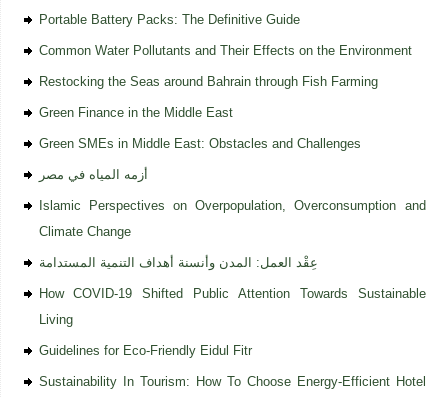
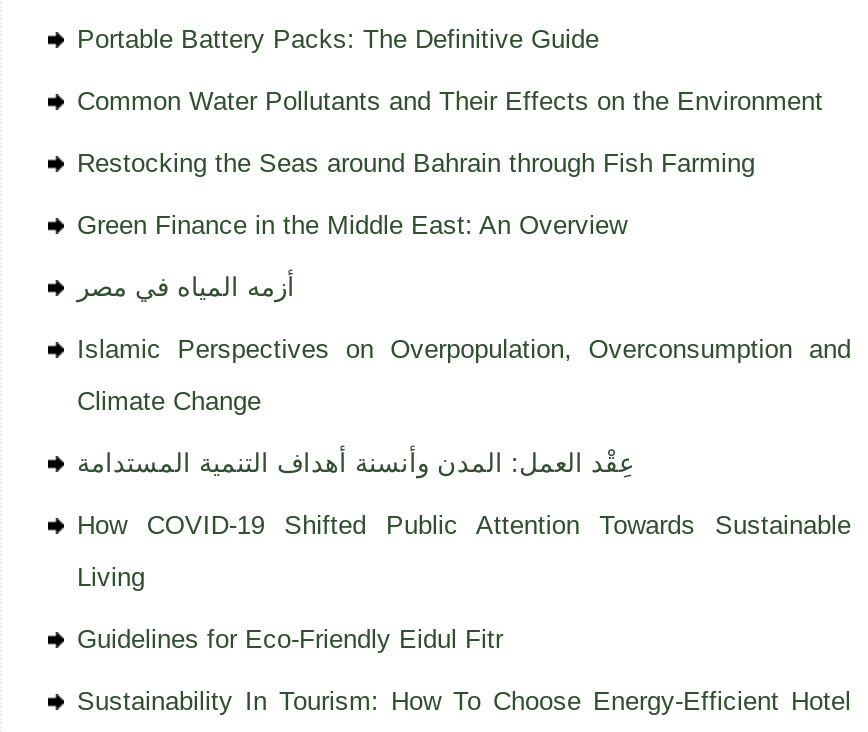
- Green Finance in the Middle East
- Green SMEs in Middle East: Obstacles and Challenges
+ Green Finance in the Middle East: An Overview
